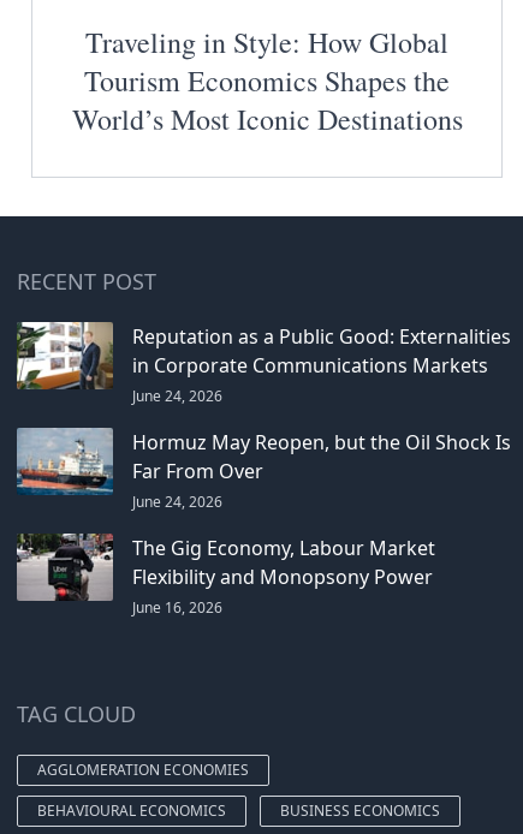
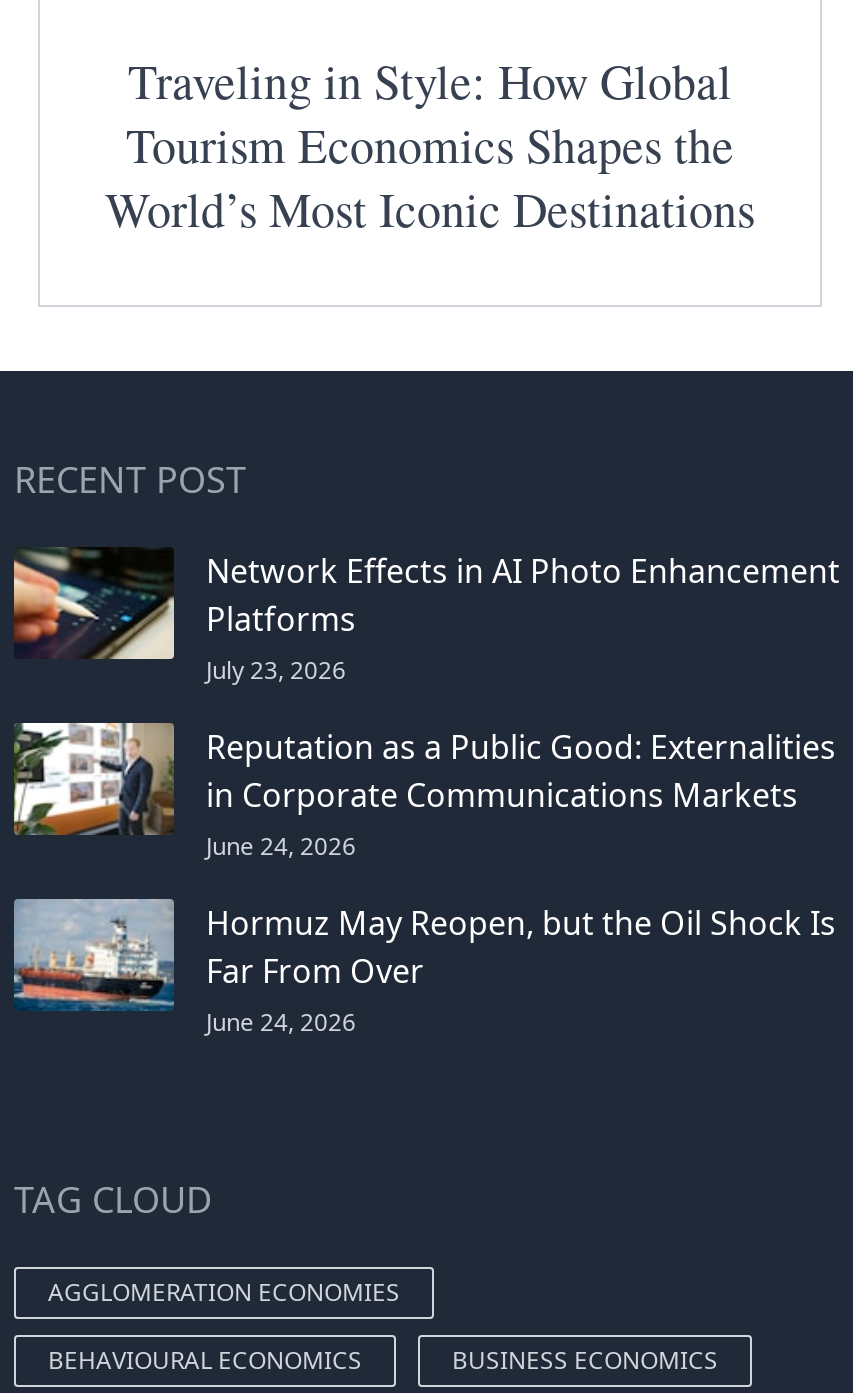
+ [image]
+ Network Effects in AI Photo Enhancement
+ Platforms
+ July 23, 2026

moved down: [image] | Reputation as a Public Good: Externalities | in Corporate Communications Markets | June 24, 2026 | Hormuz May Reopen, but the Oil Shock Is | Far From Over | June 24, 2026

- [image]
- The Gig Economy, Labour Market
- Flexibility and Monopsony Power
- June 16, 2026
